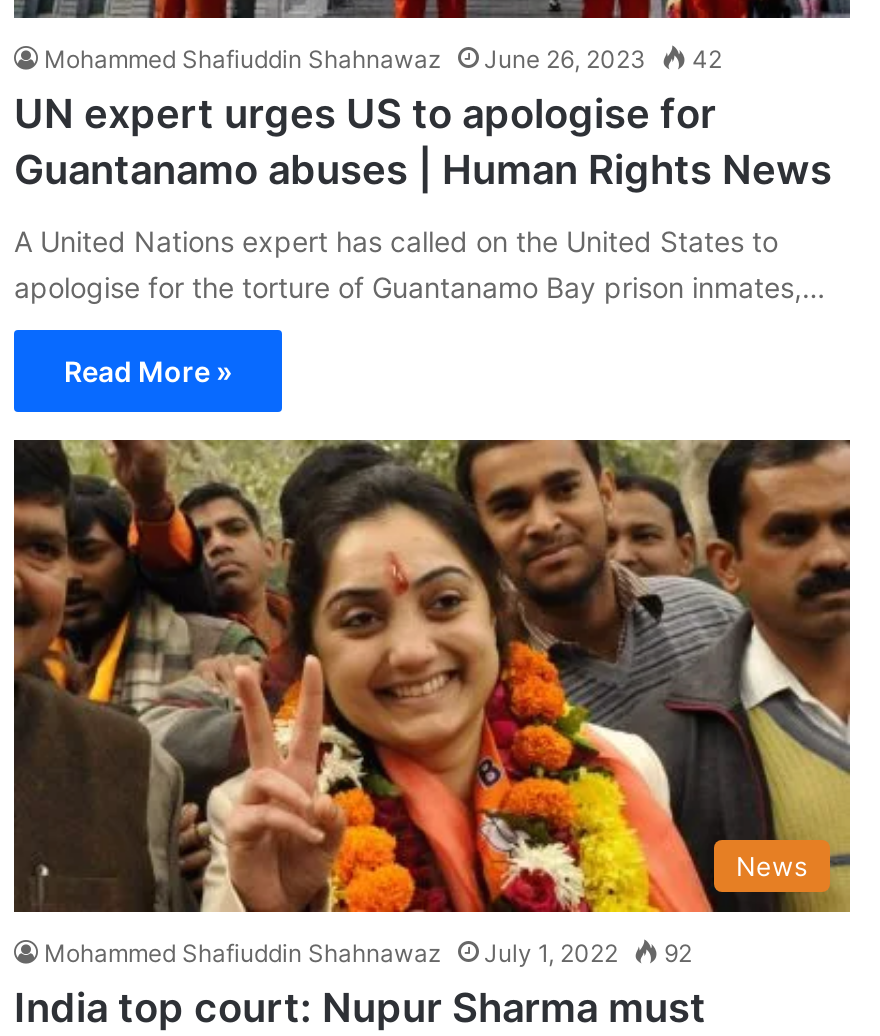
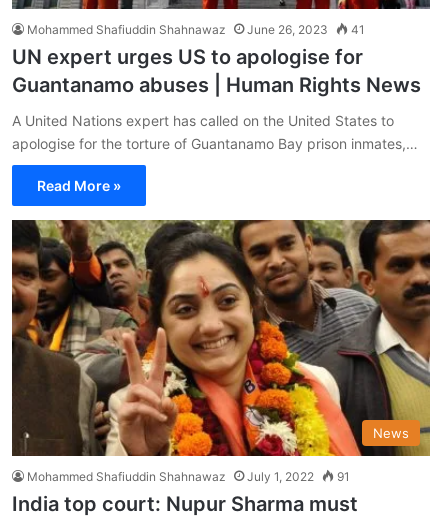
- Mohammed Shafiuddin Shahnawaz June 26, 2023 42
+ Mohammed Shafiuddin Shahnawaz June 26, 2023 41

- Mohammed Shafiuddin Shahnawaz July 1, 2022 92
+ Mohammed Shafiuddin Shahnawaz July 1, 2022 91
